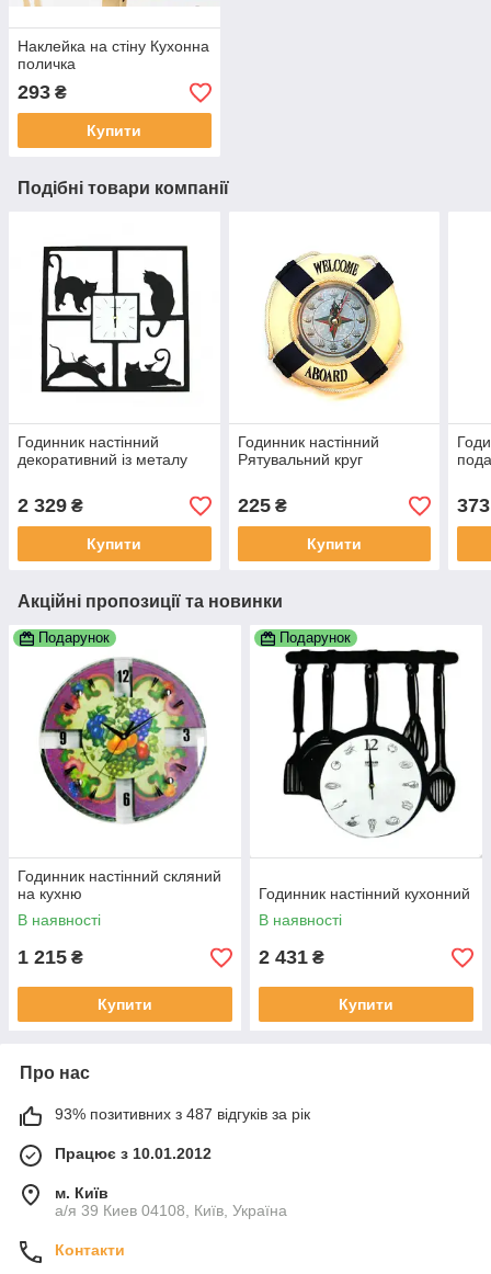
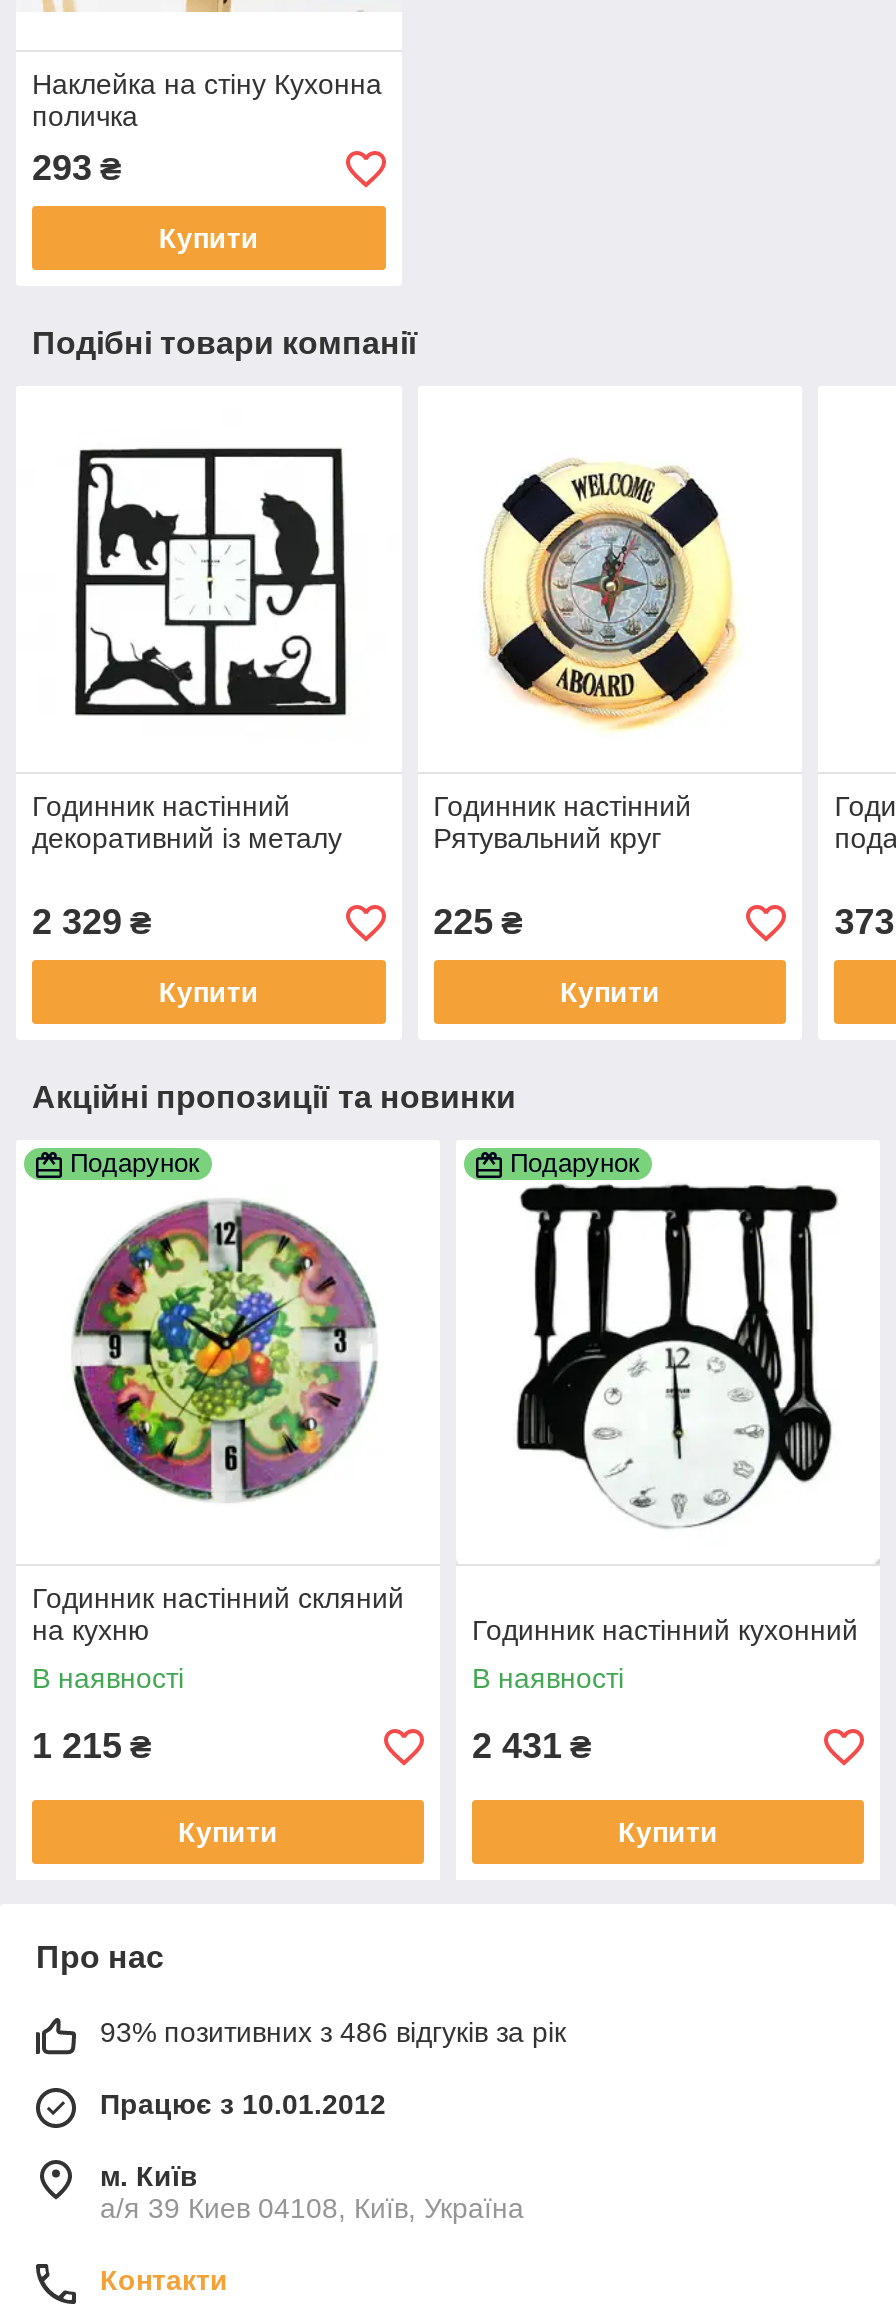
- 93% позитивних з 487 відгуків за рік
+ 93% позитивних з 486 відгуків за рік
